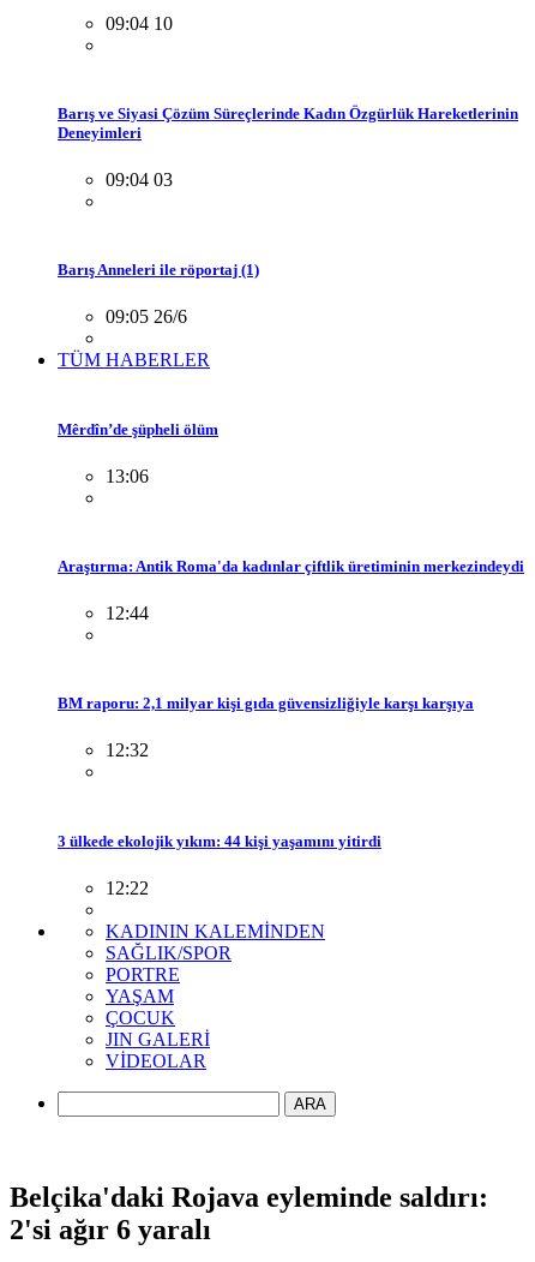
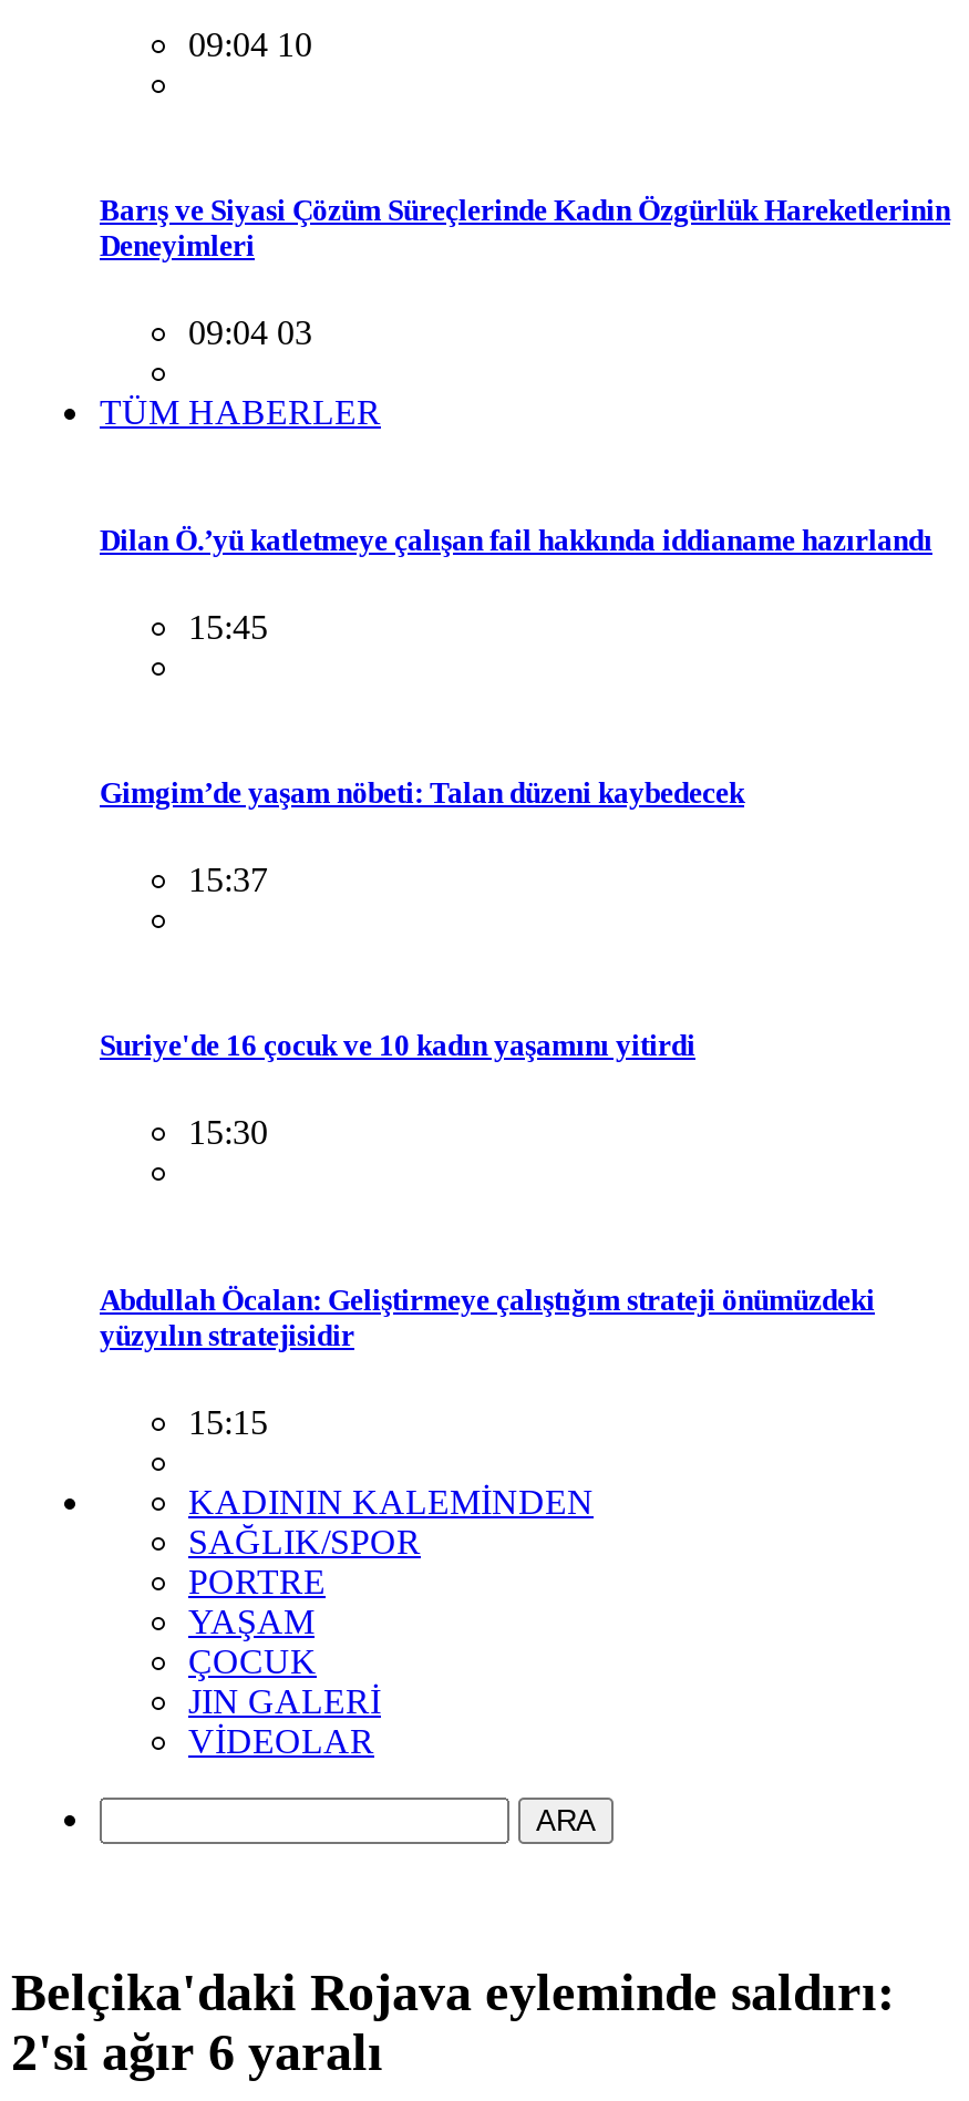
- Barış Anneleri ile röportaj (1)
- 09:05 26/6

moved up: TÜM HABERLER

- Mêrdîn’de şüpheli ölüm
+ Dilan Ö.’yü katletmeye çalışan fail hakkında iddianame hazırlandı

- 13:06
+ 15:45

- Araştırma: Antik Roma'da kadınlar çiftlik üretiminin merkezindeydi
+ Gimgim’de yaşam nöbeti: Talan düzeni kaybedecek

- 12:44
+ 15:37

- BM raporu: 2,1 milyar kişi gıda güvensizliğiyle karşı karşıya
+ Suriye'de 16 çocuk ve 10 kadın yaşamını yitirdi

- 12:32
+ 15:30

- 3 ülkede ekolojik yıkım: 44 kişi yaşamını yitirdi
+ Abdullah Öcalan: Geliştirmeye çalıştığım strateji önümüzdeki
+ yüzyılın stratejisidir

- 12:22
+ 15:15
